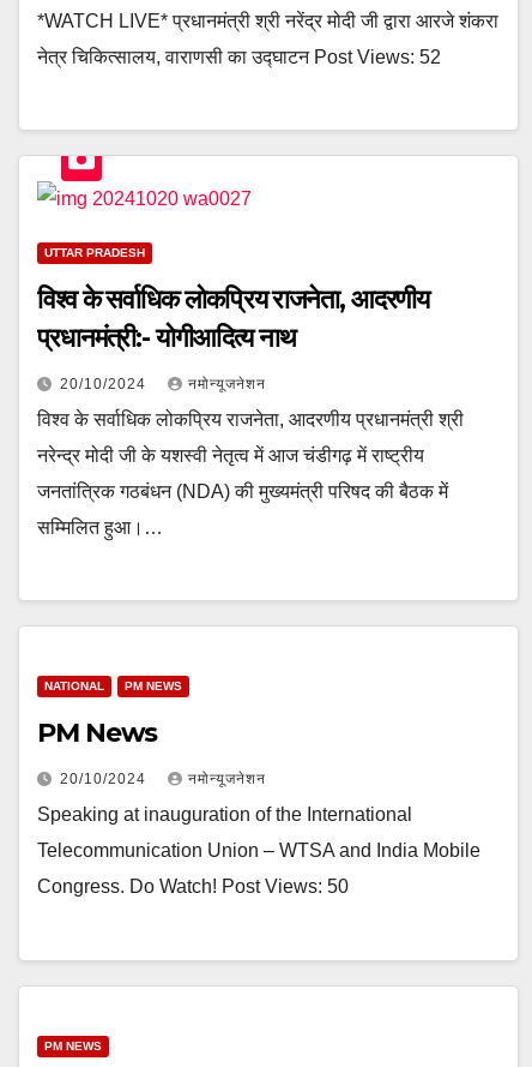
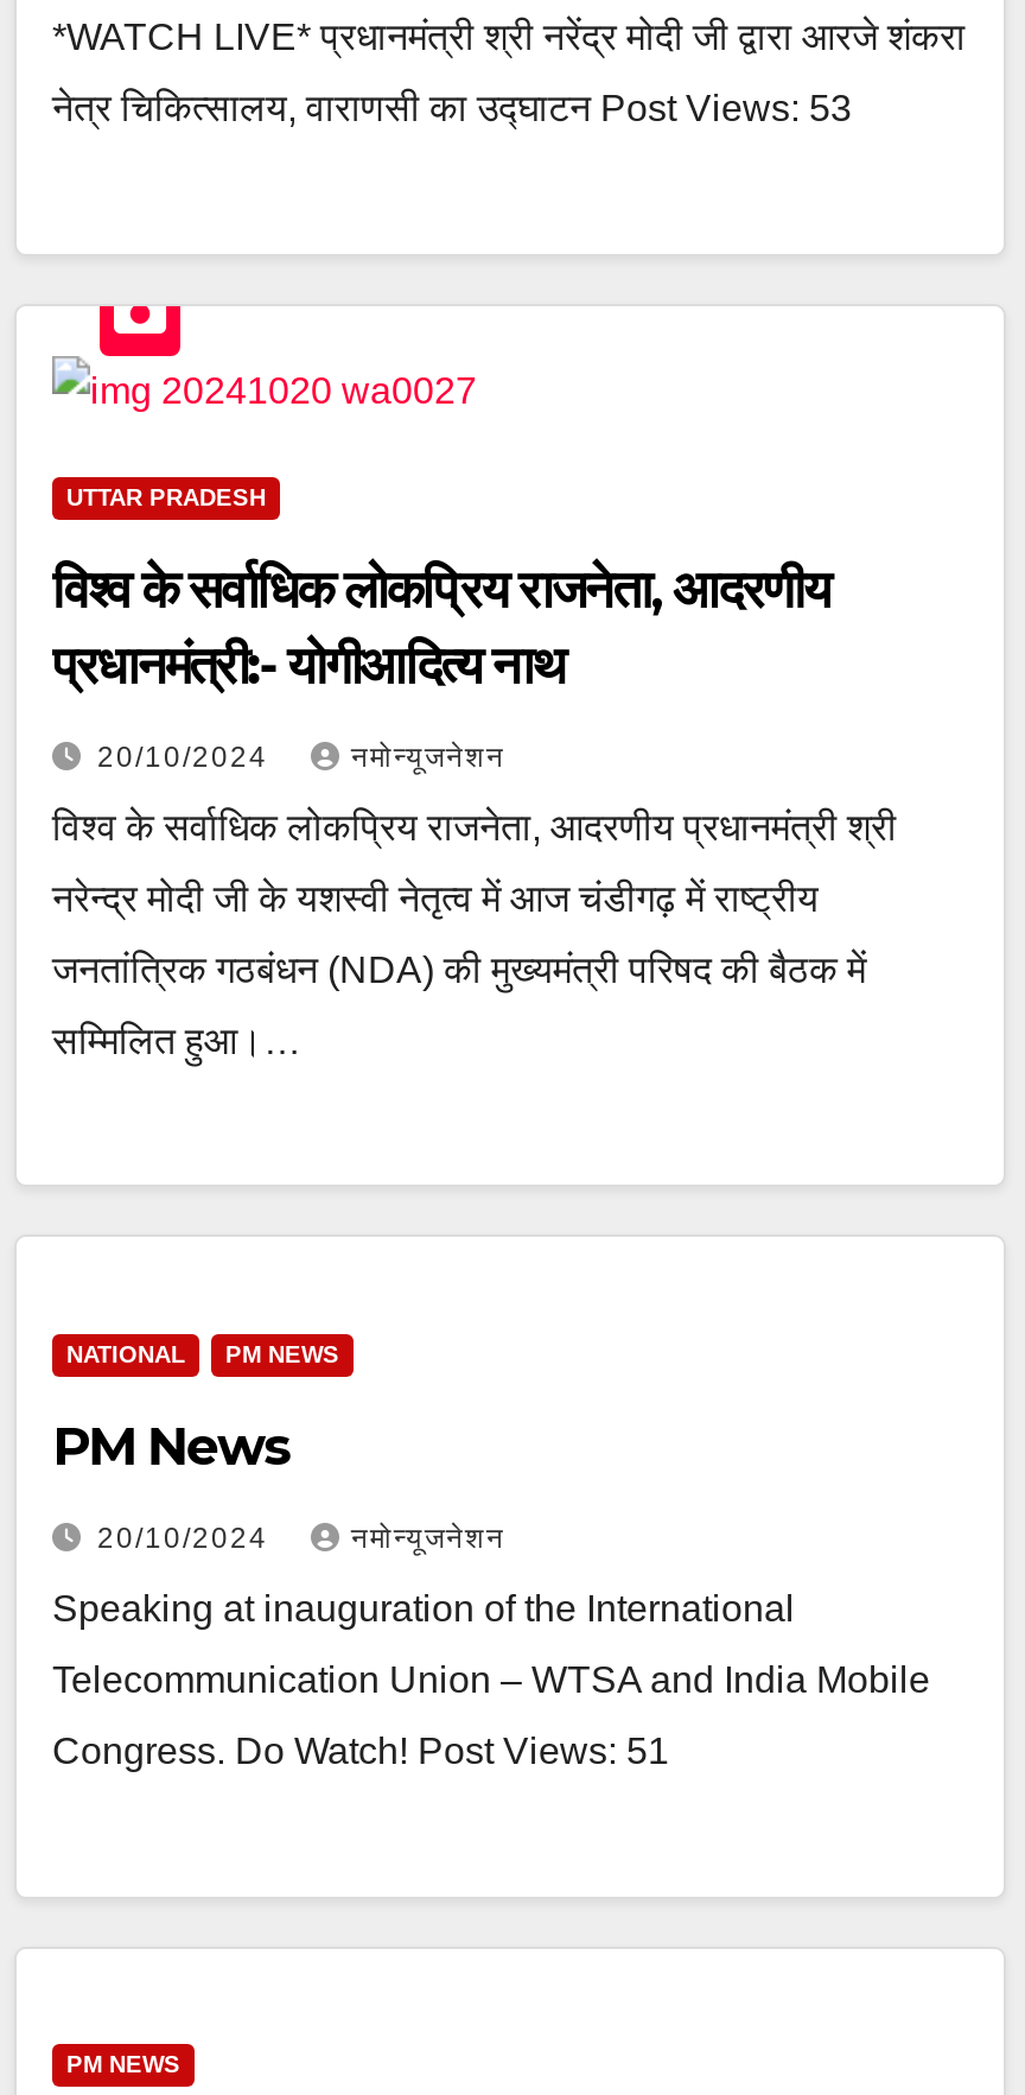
- नेत्र चिकित्सालय, वाराणसी का उद्घाटन Post Views: 52
+ नेत्र चिकित्सालय, वाराणसी का उद्घाटन Post Views: 53

- Congress. Do Watch! Post Views: 50
+ Congress. Do Watch! Post Views: 51
